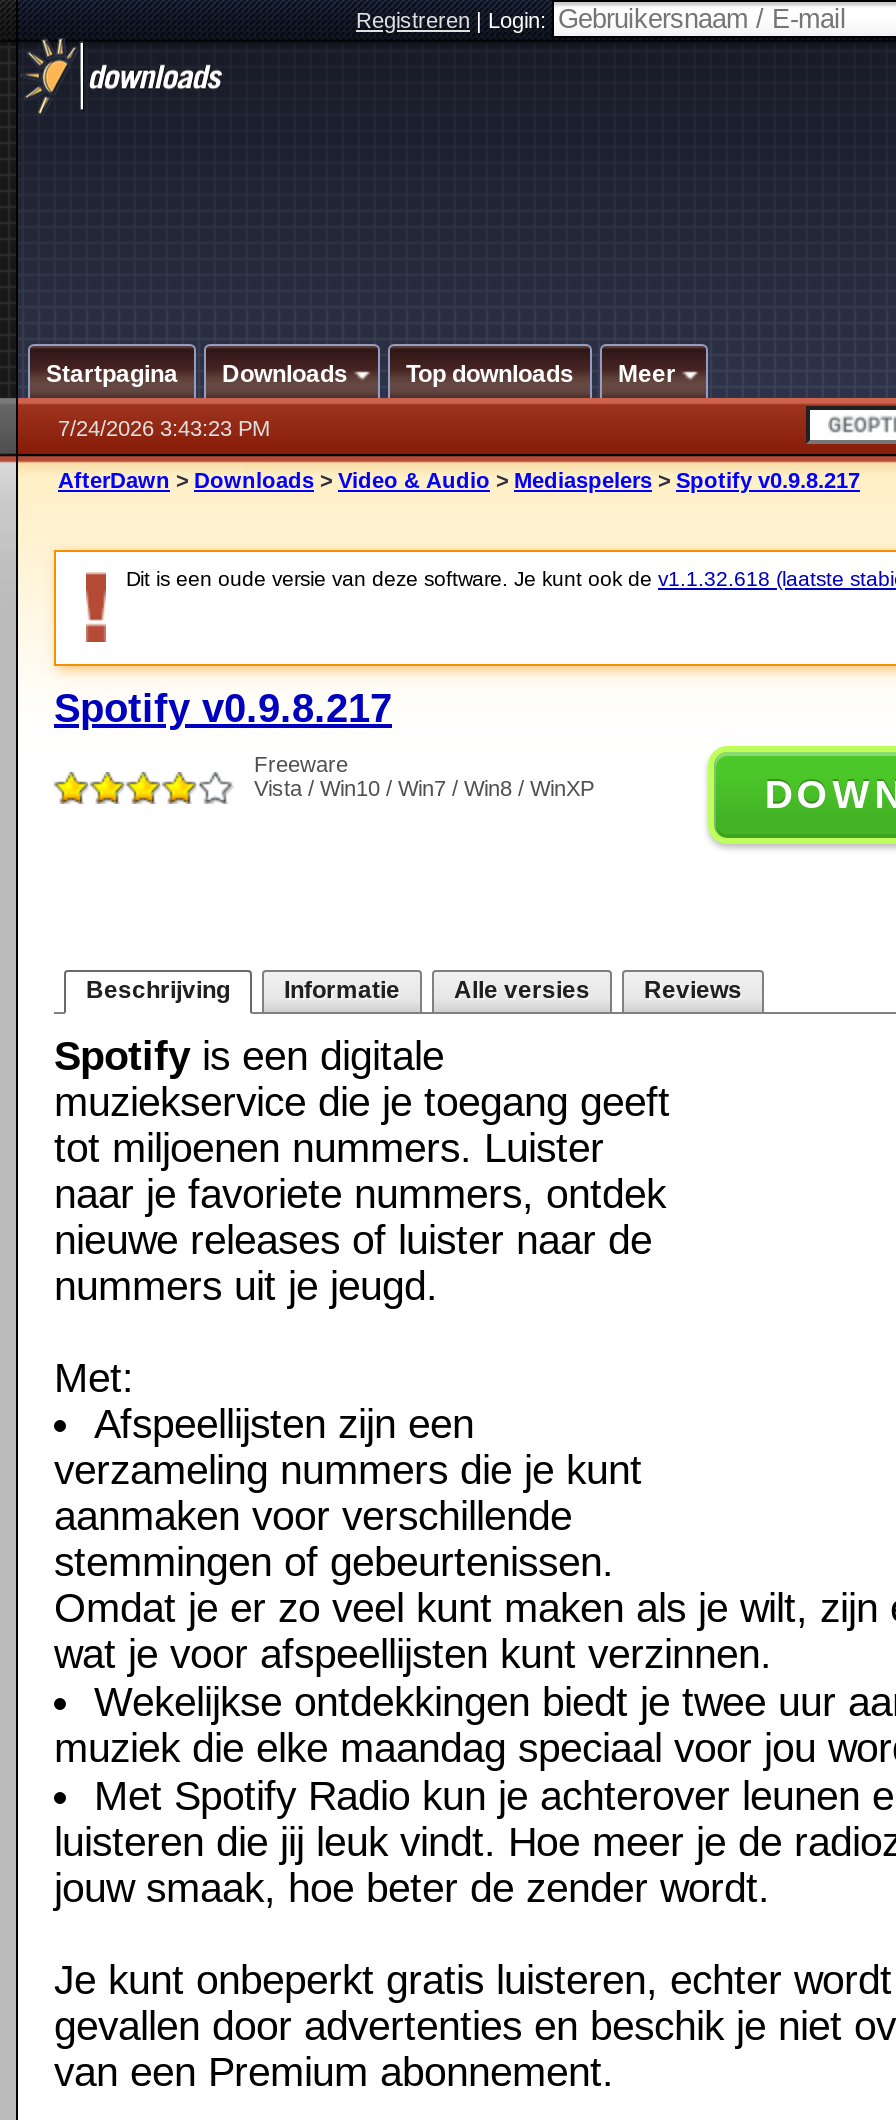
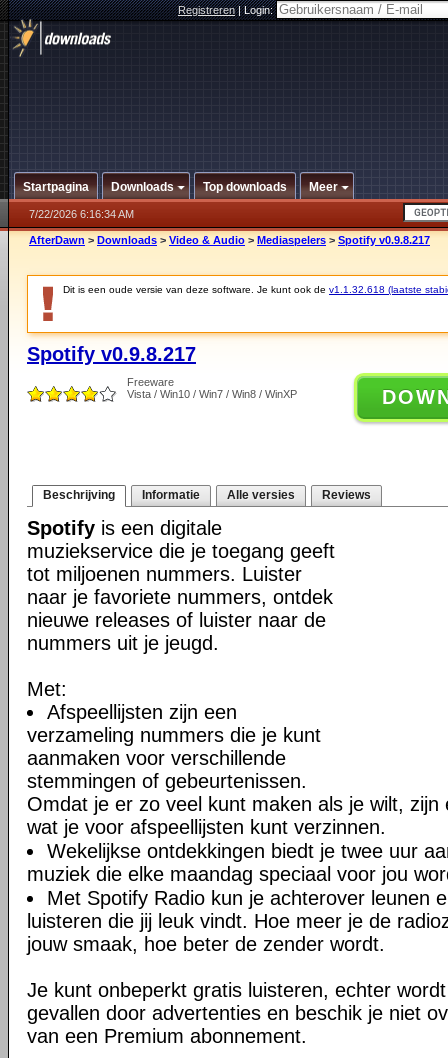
- 7/24/2026 3:43:23 PM
+ 7/22/2026 6:16:34 AM
